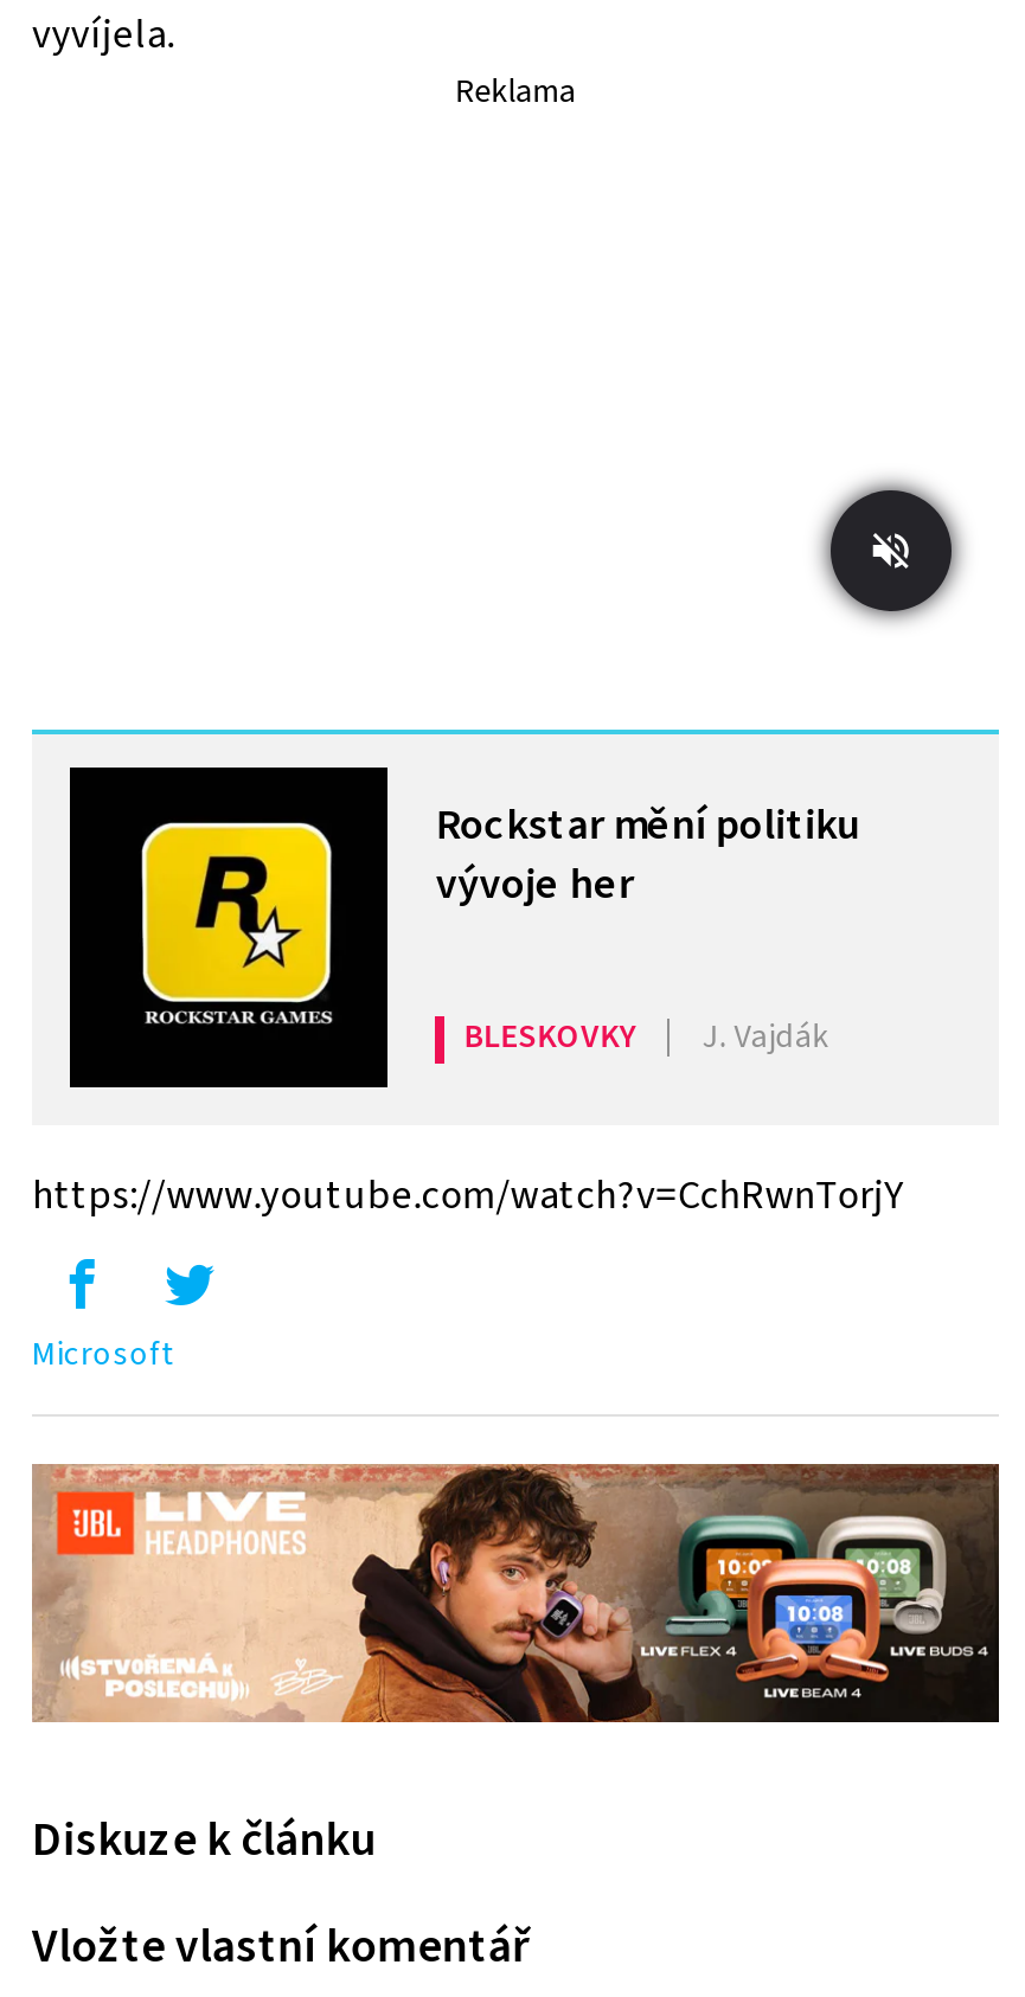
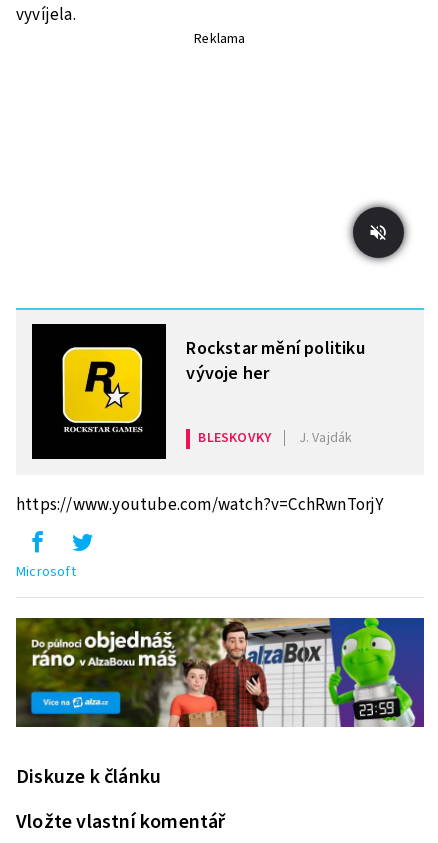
- [image]
+ [image]
